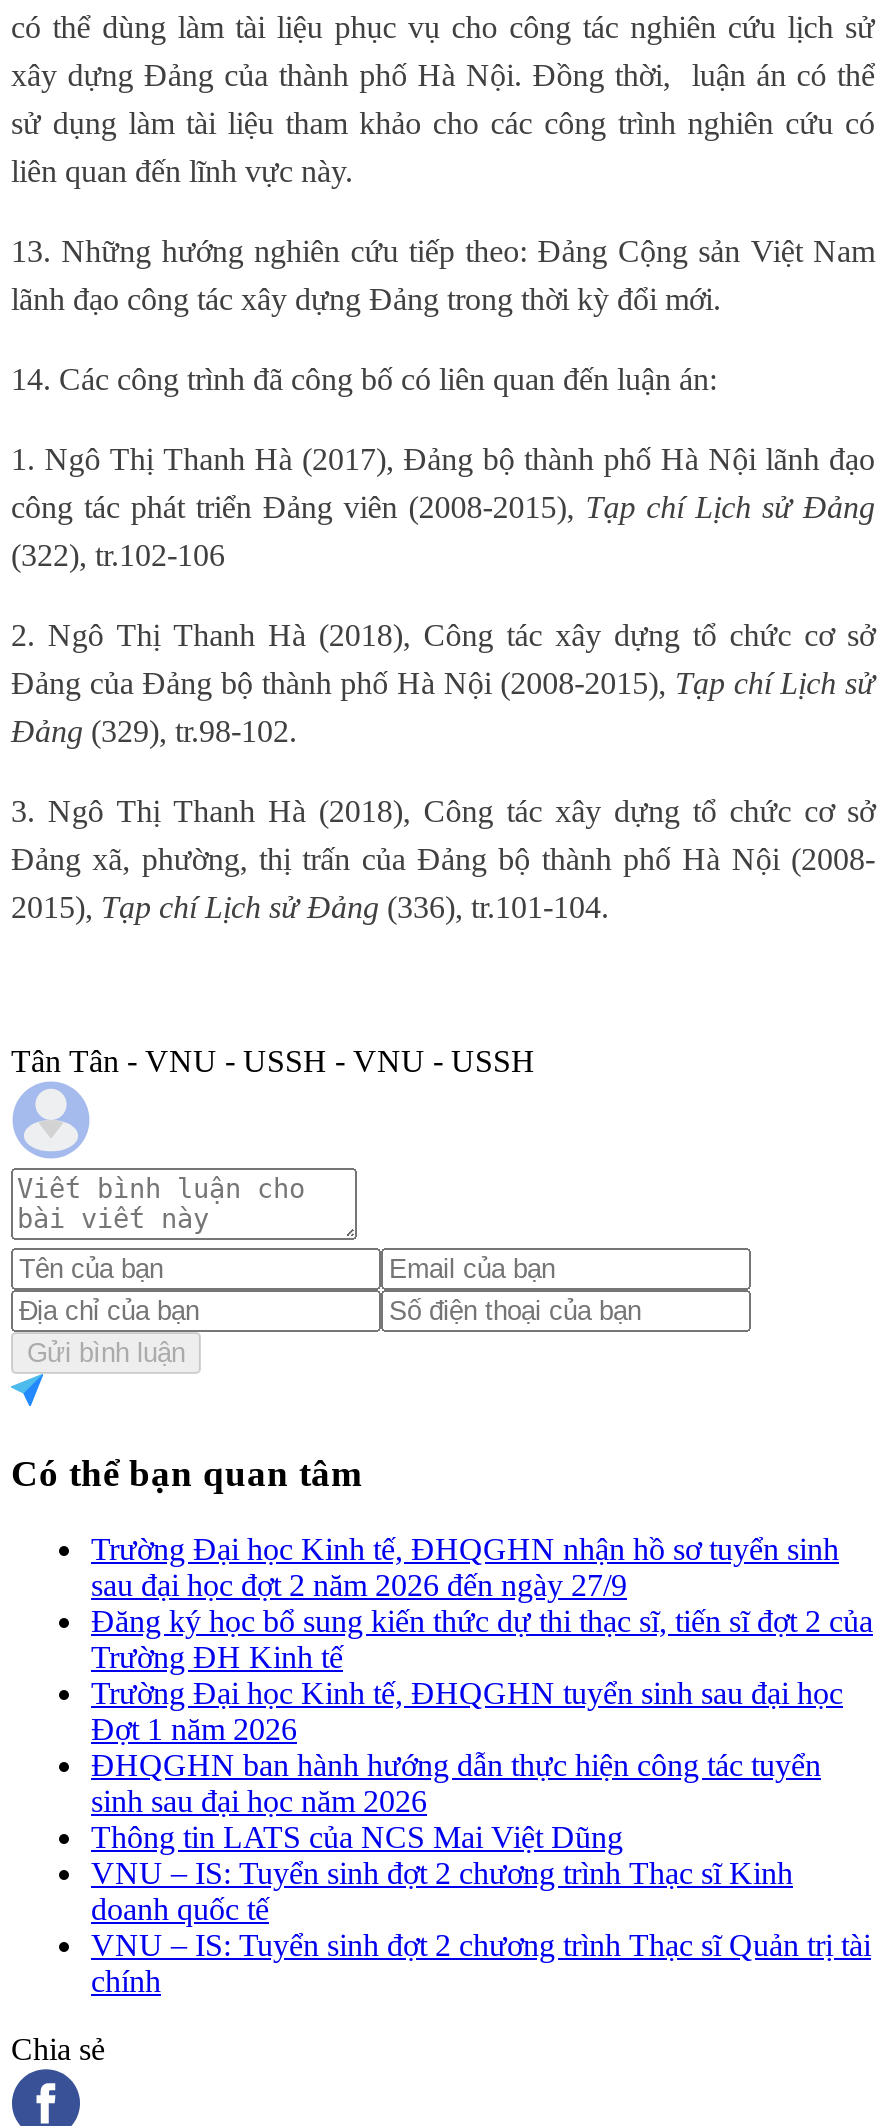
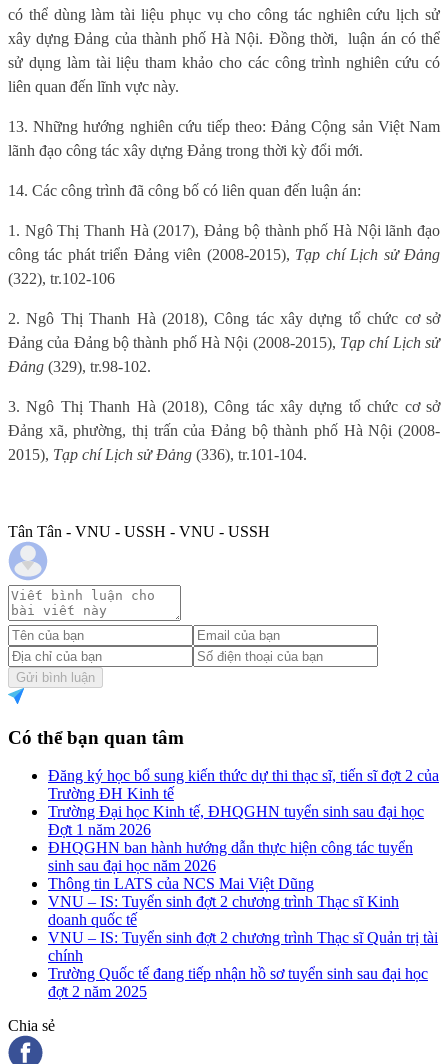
- Trường Đại học Kinh tế, ĐHQGHN nhận hồ sơ tuyển sinh
- sau đại học đợt 2 năm 2026 đến ngày 27/9

moved up: Đăng ký học bổ sung kiến thức dự thi thạc sĩ, tiến sĩ đợt 2 của | Trường ĐH Kinh tế | Trường Đại học Kinh tế, ĐHQGHN tuyển sinh sau đại học | ... | VNU – IS: Tuyển sinh đợt 2 chương trình Thạc sĩ Quản trị tài | chính

+ Trường Quốc tế đang tiếp nhận hồ sơ tuyển sinh sau đại học
+ đợt 2 năm 2025
